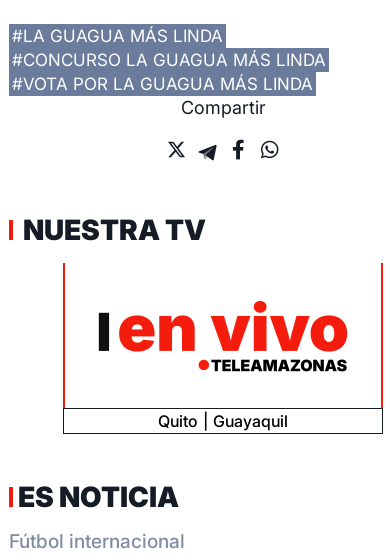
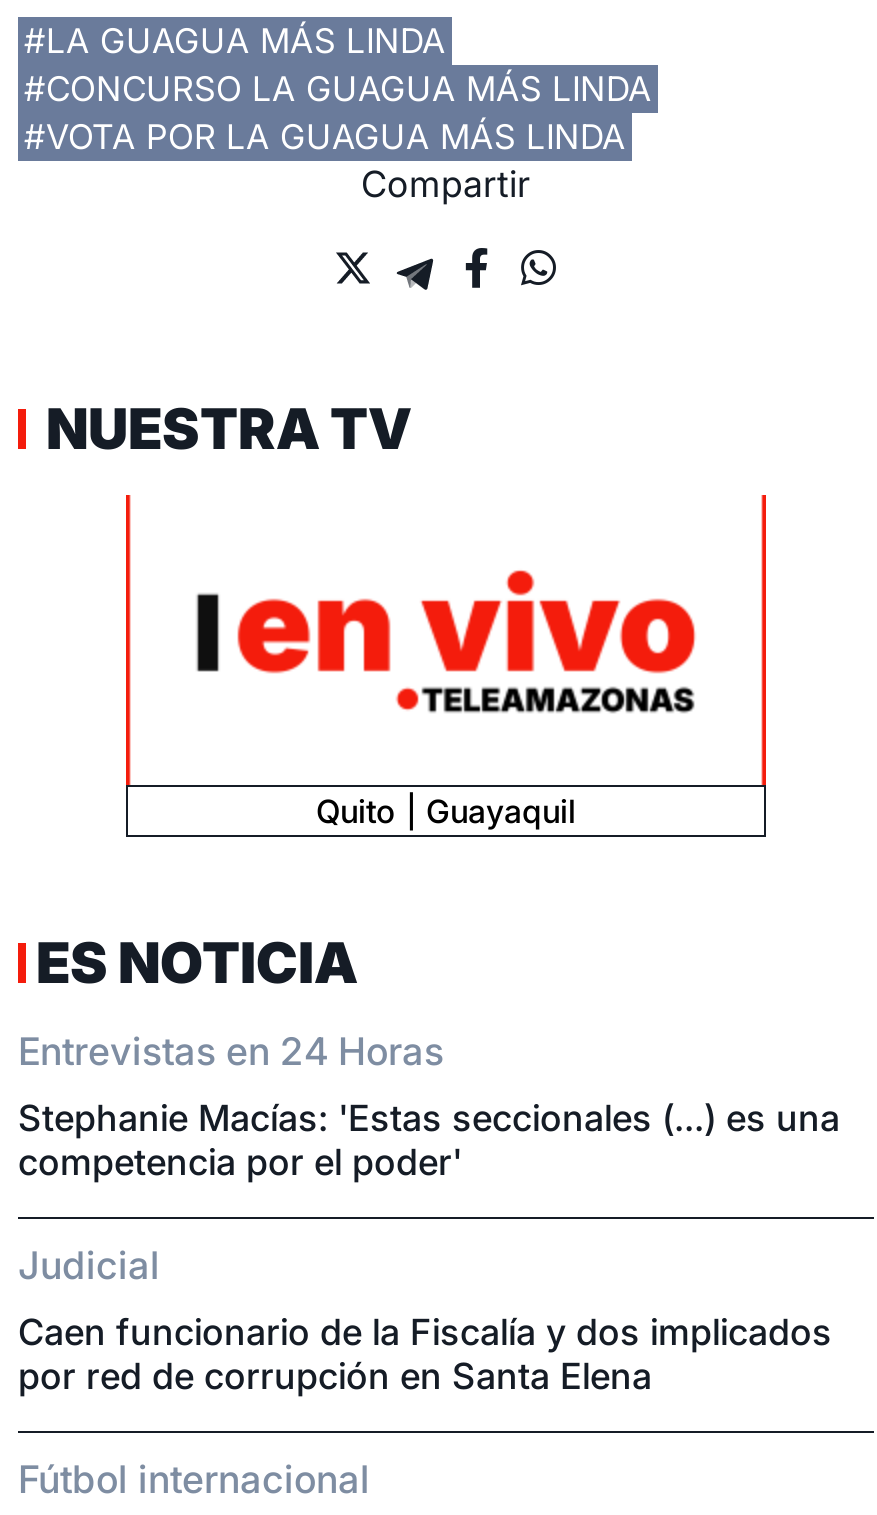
+ Entrevistas en 24 Horas
+ Stephanie Macías: 'Estas seccionales (...) es una
+ competencia por el poder'
+ Judicial
+ Caen funcionario de la Fiscalía y dos implicados
+ por red de corrupción en Santa Elena
